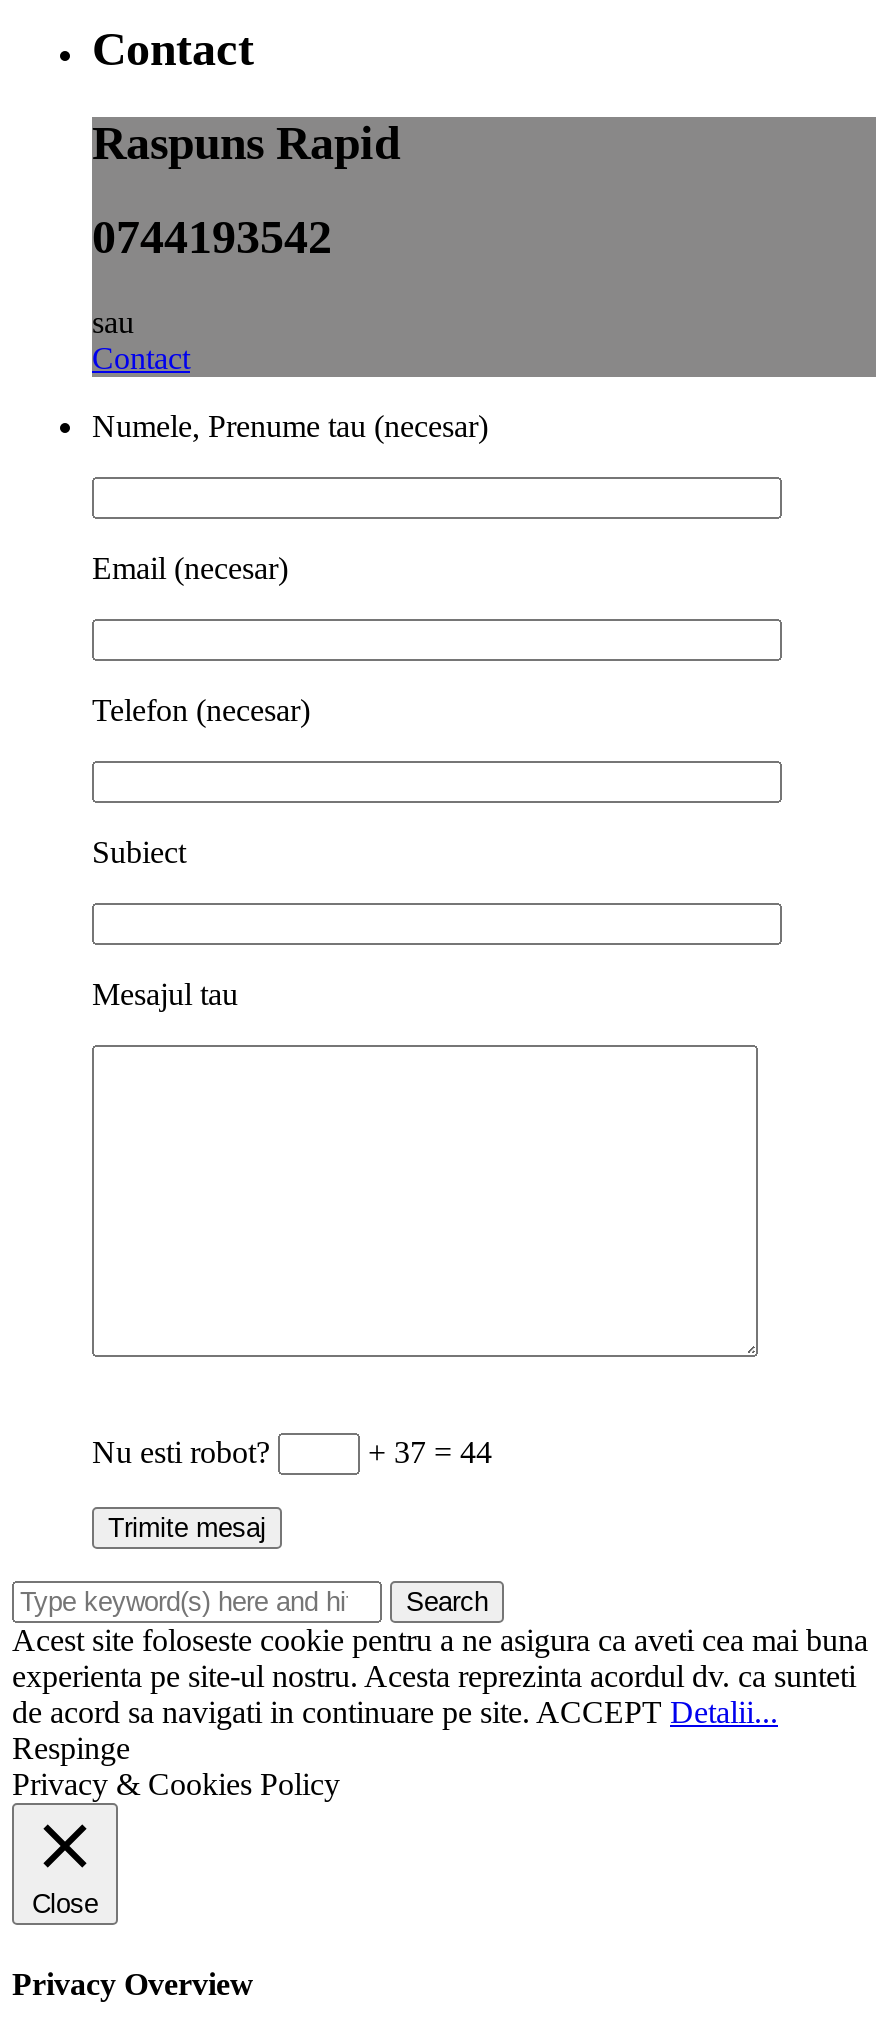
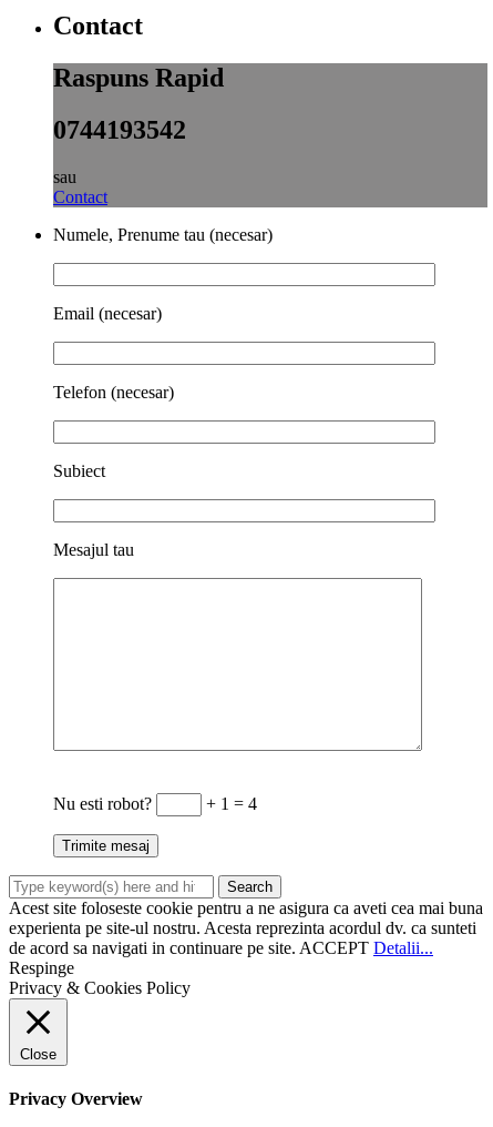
- + 37 = 44
+ + 1 = 4
